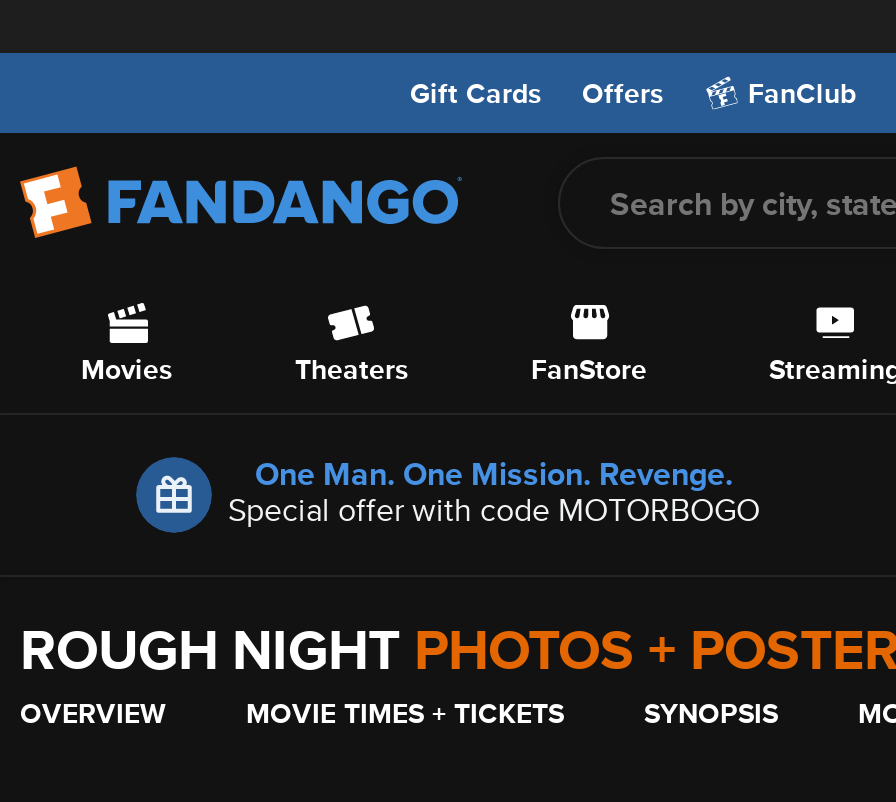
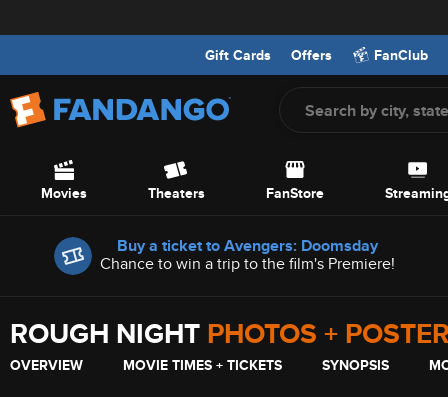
- [image]
- One Man. One Mission. Revenge.
- Special offer with code MOTORBOGO
+ [image]
+ Buy a ticket to Avengers: Doomsday
+ Chance to win a trip to the film's Premiere!
